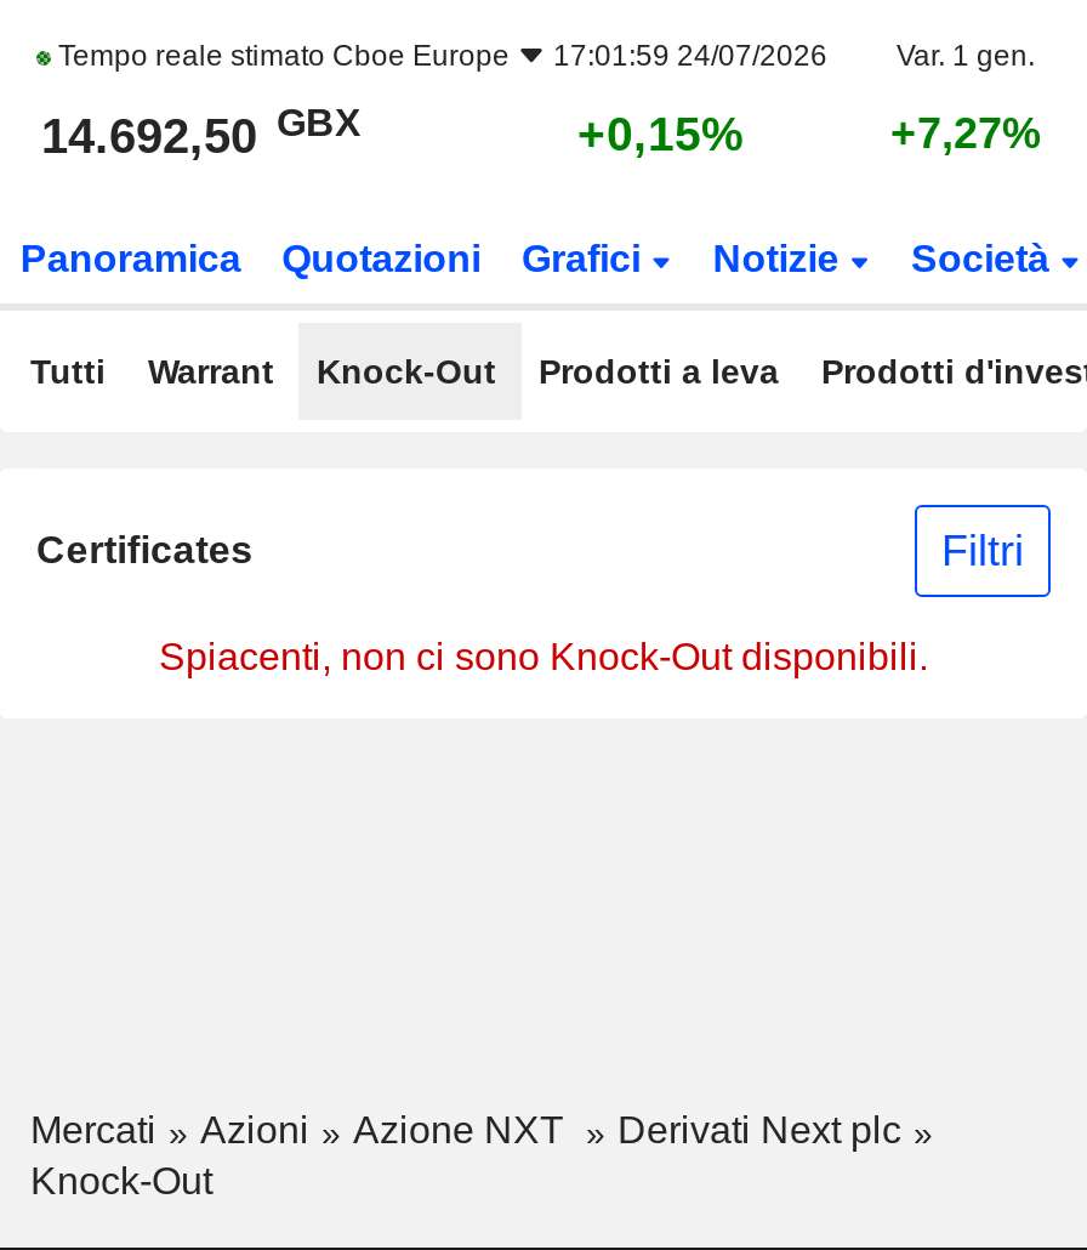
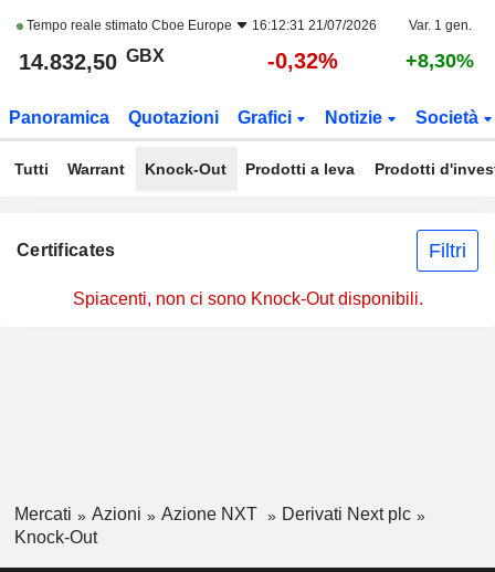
- Tempo reale stimato Cboe Europe 17:01:59 24/07/2026
+ Tempo reale stimato Cboe Europe 16:12:31 21/07/2026

- 14.692,50 GBX
+ 14.832,50 GBX

- +0,15%
+ -0,32%

- +7,27%
+ +8,30%
